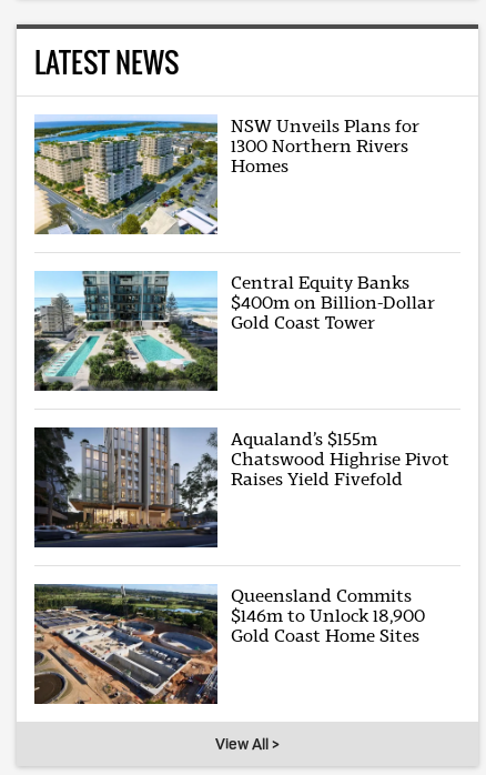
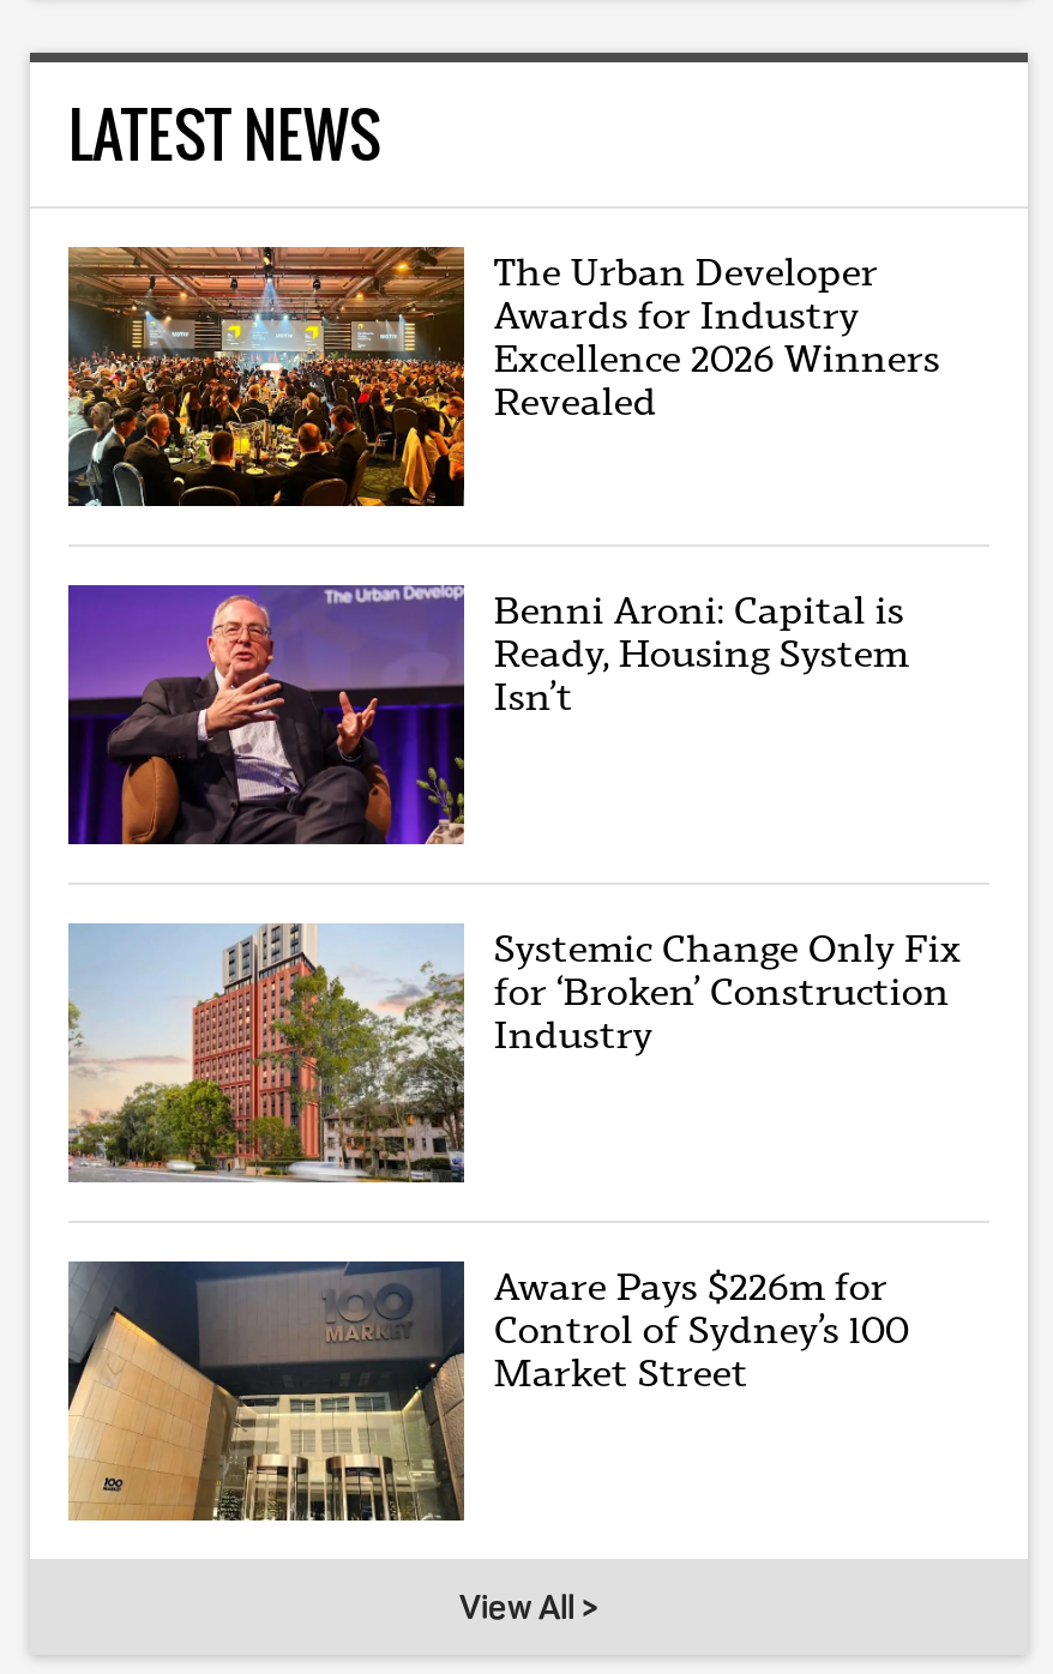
- [image]
- NSW Unveils Plans for
- 1300 Northern Rivers
- Homes
+ [image]
+ The Urban Developer
+ Awards for Industry
+ Excellence 2026 Winners
+ Revealed

- [image]
- Central Equity Banks
- $400m on Billion-Dollar
- Gold Coast Tower
+ [image]
+ Benni Aroni: Capital is
+ Ready, Housing System
+ Isn’t

- [image]
- Aqualand’s $155m
- Chatswood Highrise Pivot
- Raises Yield Fivefold
+ [image]
+ Systemic Change Only Fix
+ for ‘Broken’ Construction
+ Industry

- [image]
- Queensland Commits
- $146m to Unlock 18,900
- Gold Coast Home Sites
+ [image]
+ Aware Pays $226m for
+ Control of Sydney’s 100
+ Market Street
